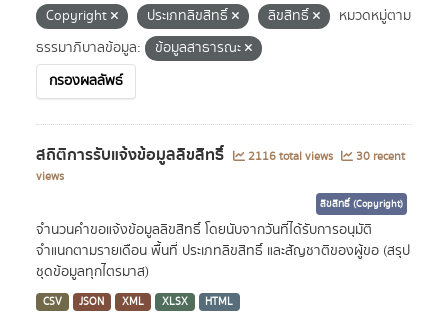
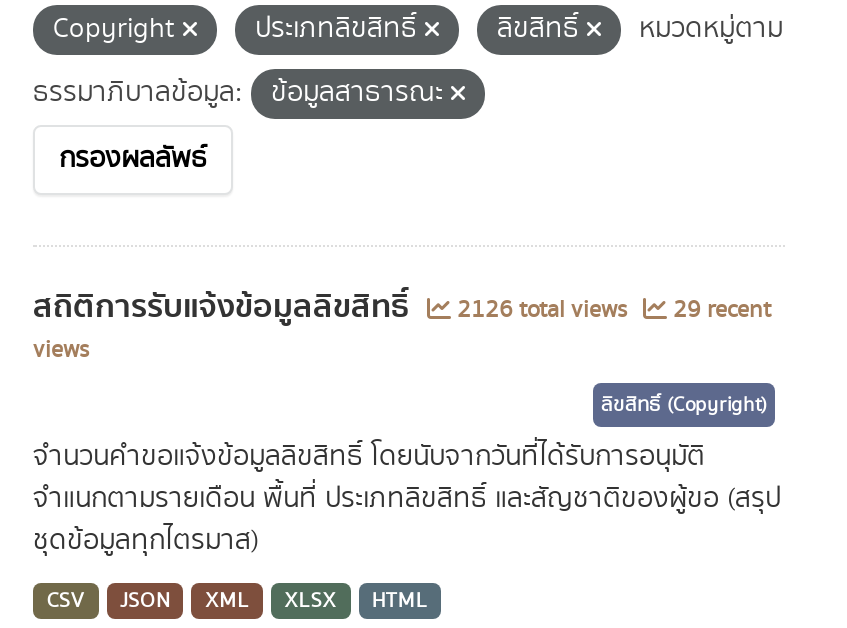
- 2116 total views
+ 2126 total views

- 30 recent
+ 29 recent
